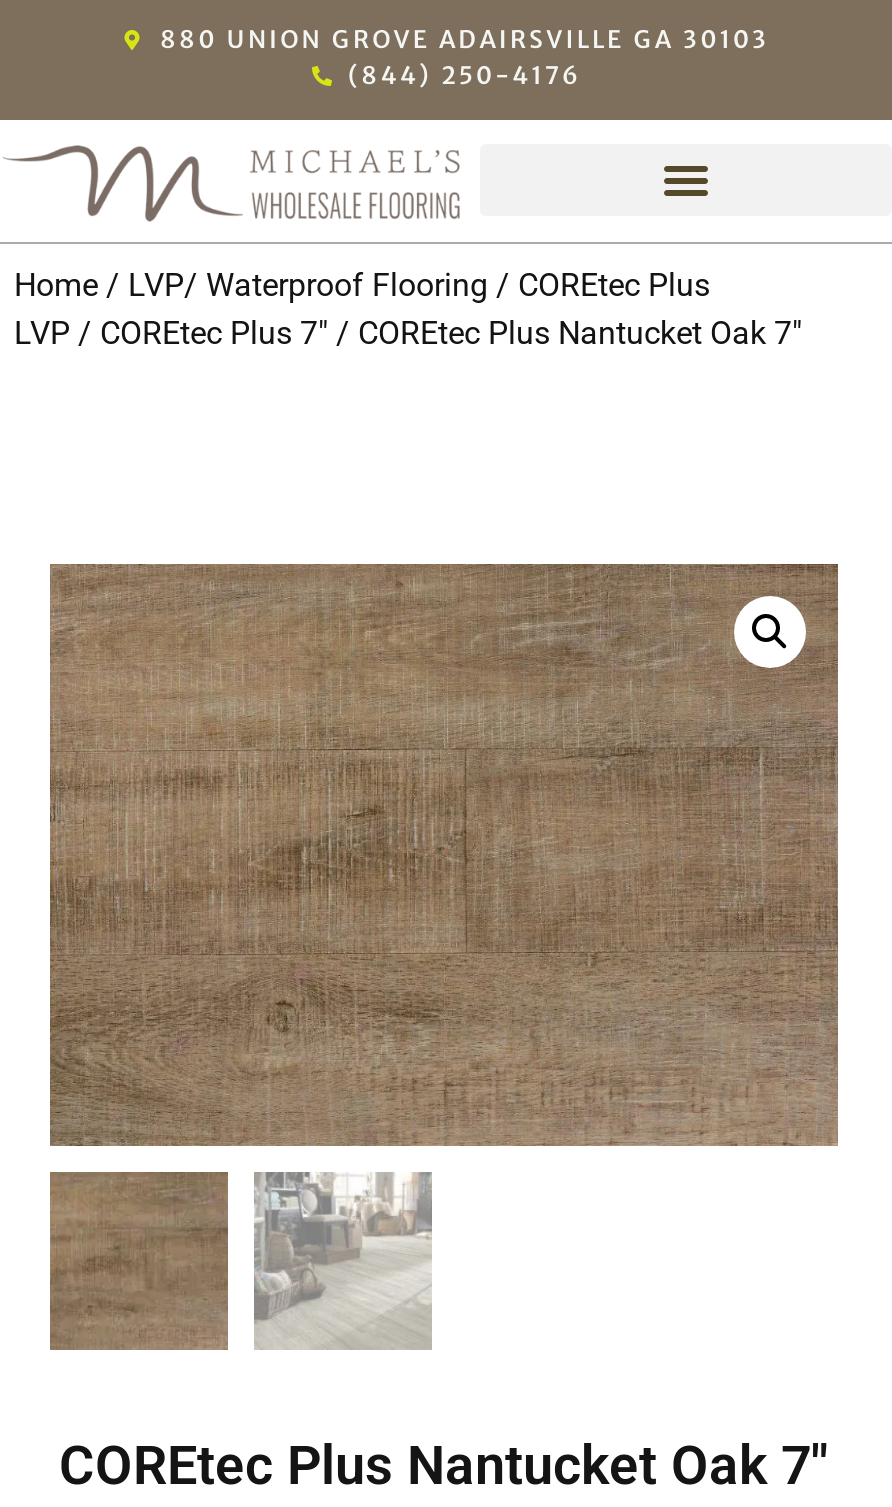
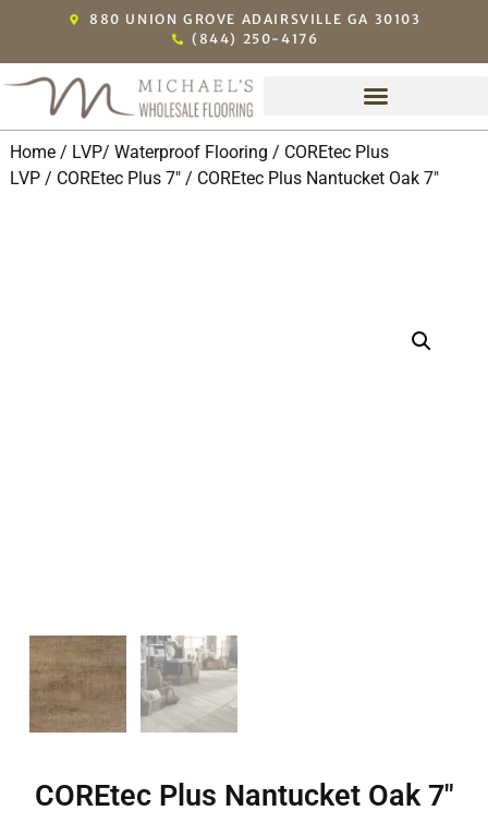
- [image]
